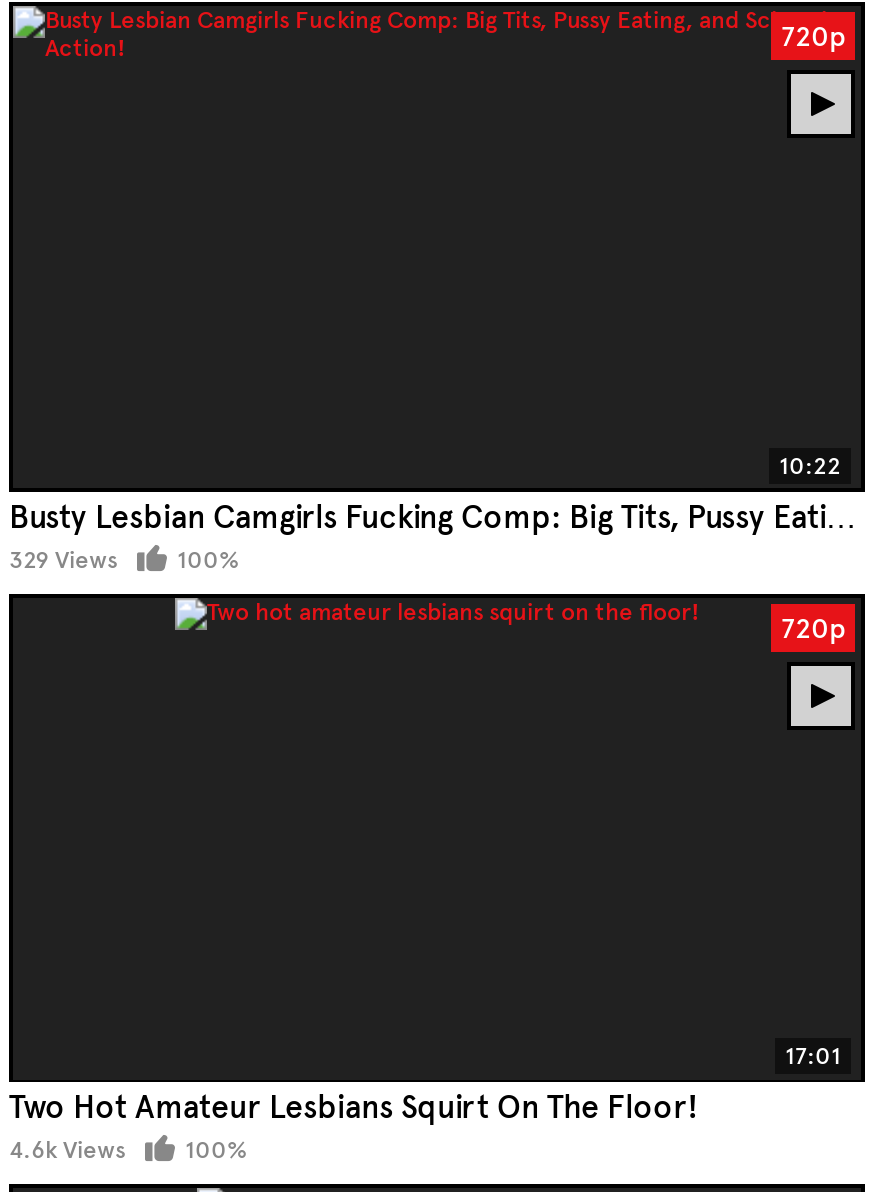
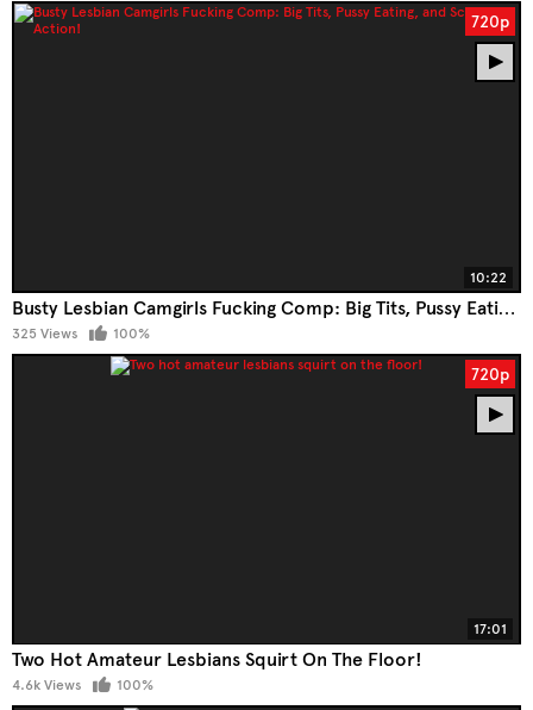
- 329 Views
+ 325 Views
